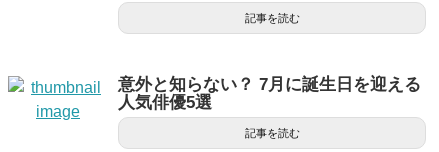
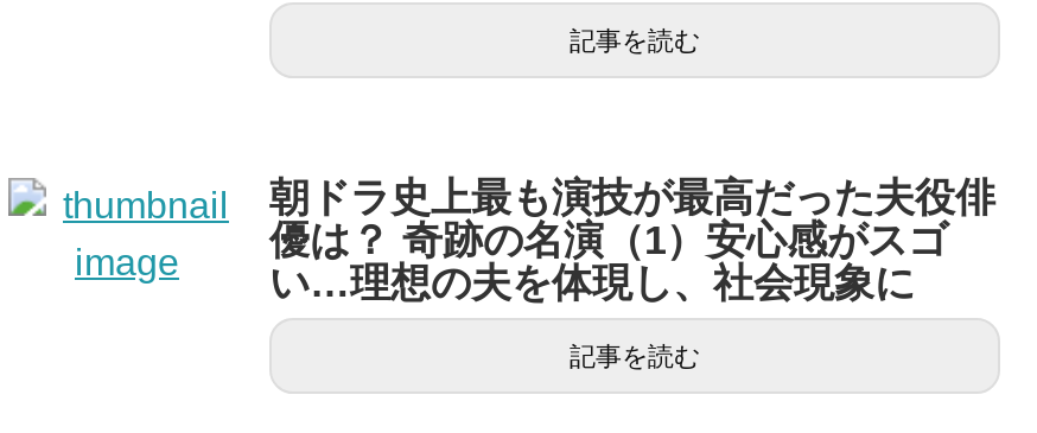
- 意外と知らない？ 7月に誕生日を迎える
- 人気俳優5選
+ 朝ドラ史上最も演技が最高だった夫役俳
+ 優は？ 奇跡の名演（1）安心感がスゴ
+ い…理想の夫を体現し、社会現象に
